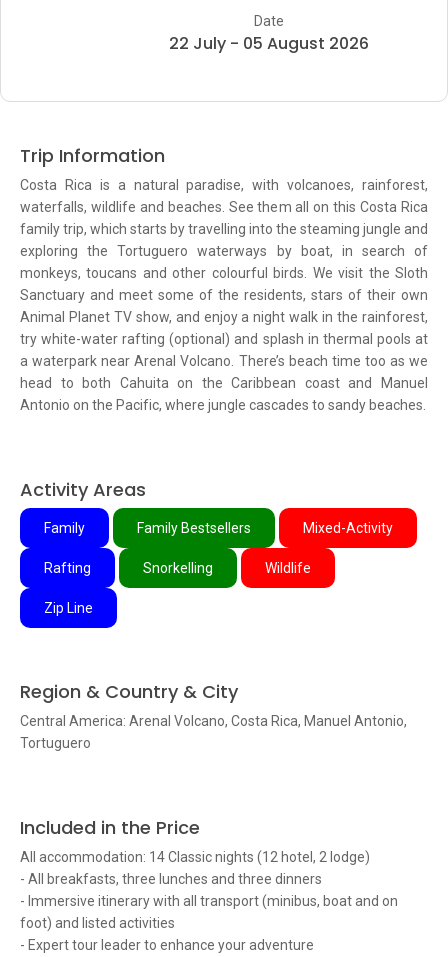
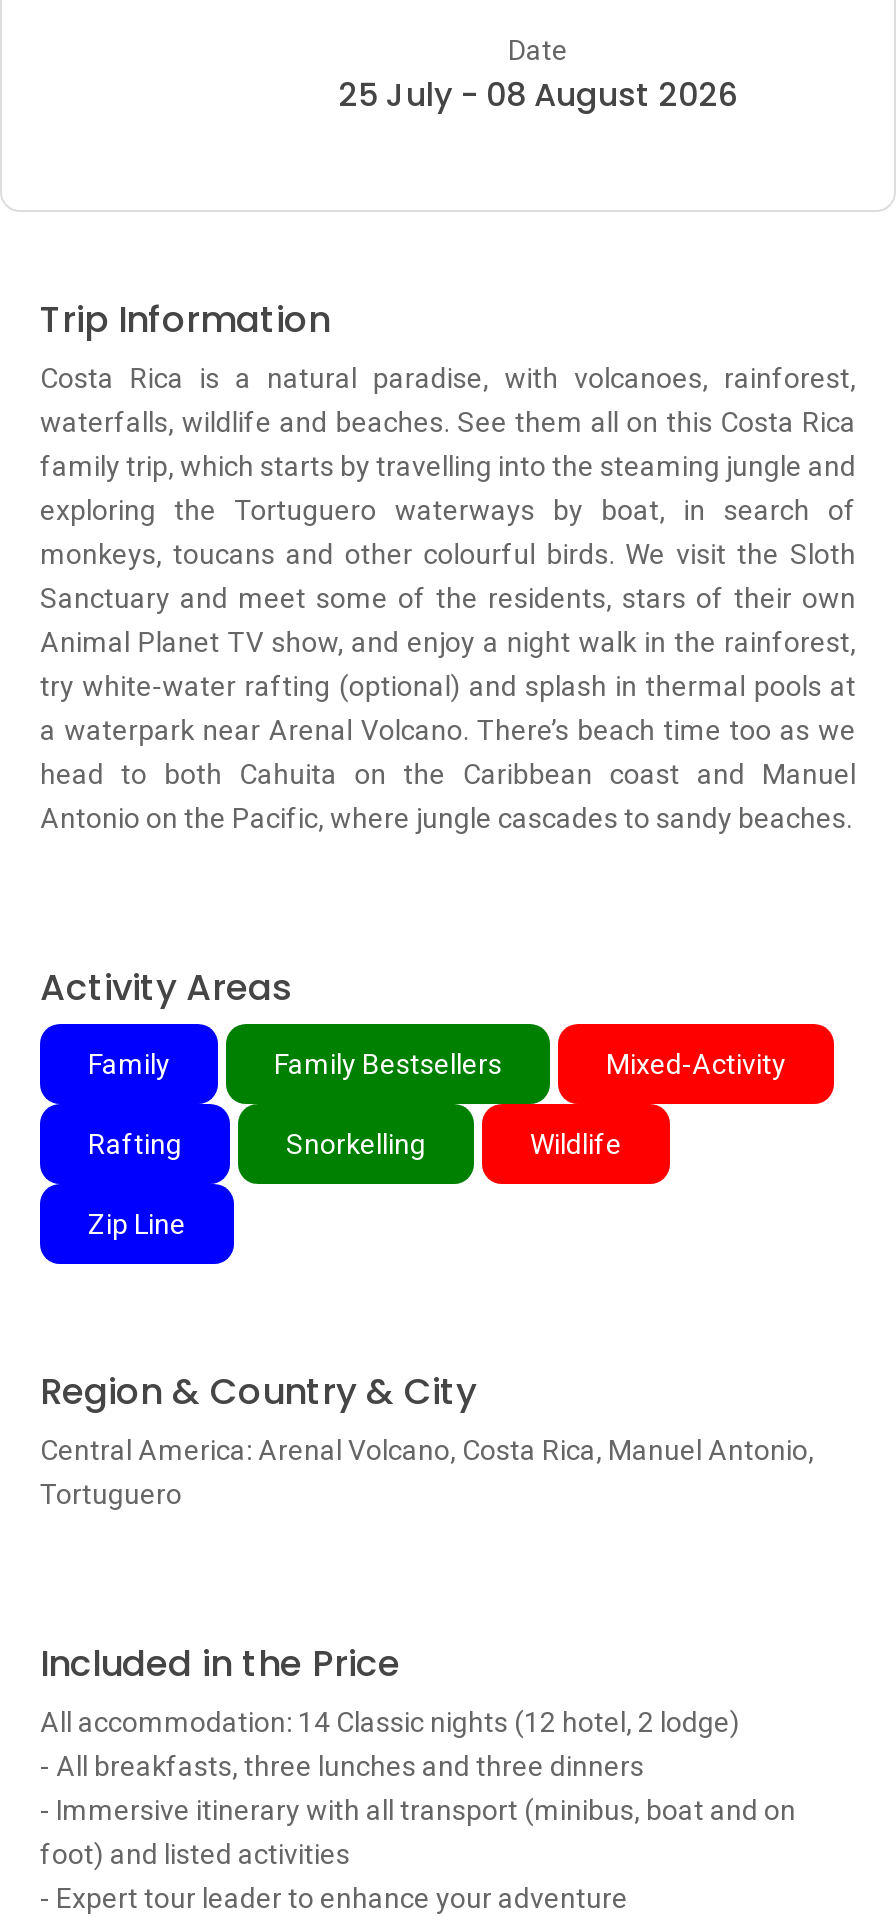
- 22 July - 05 August 2026
+ 25 July - 08 August 2026
